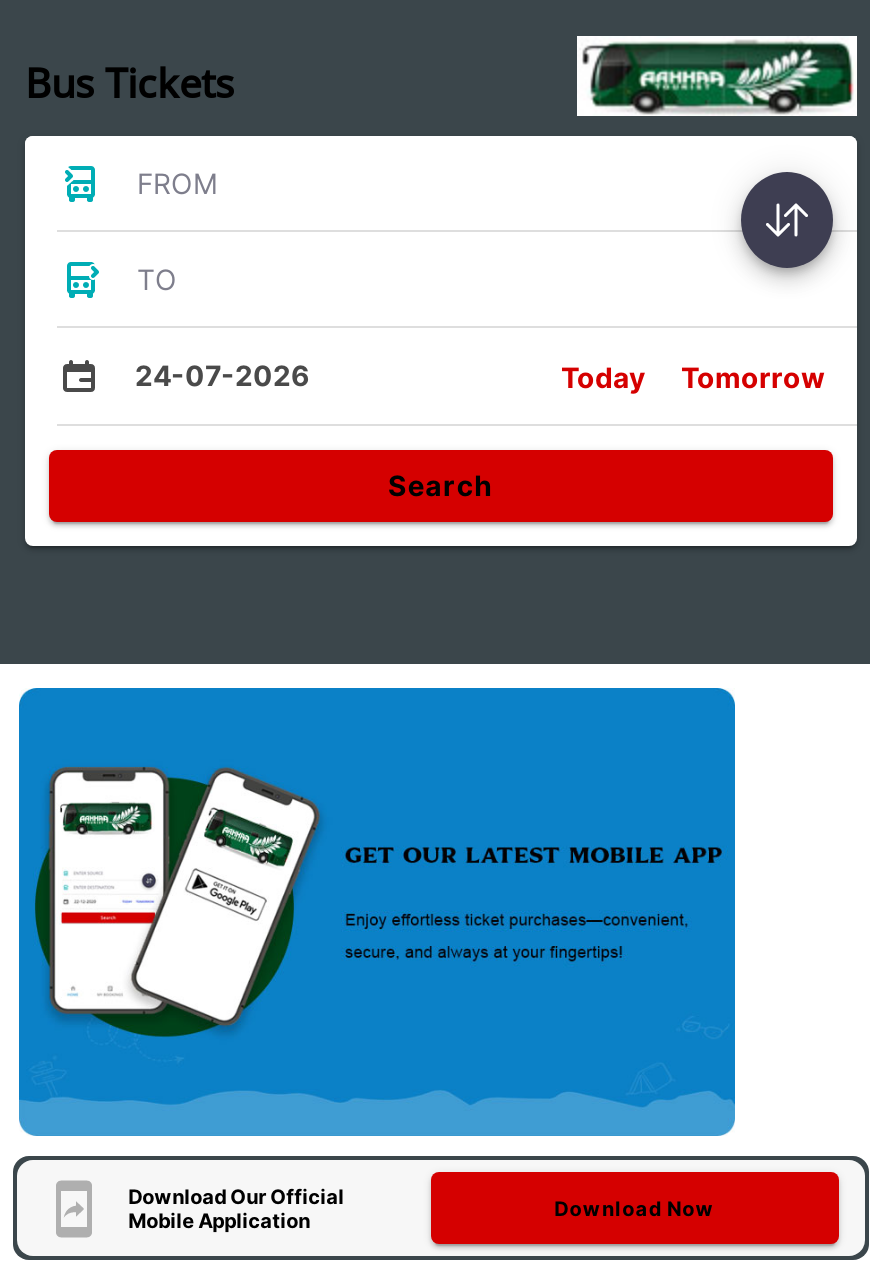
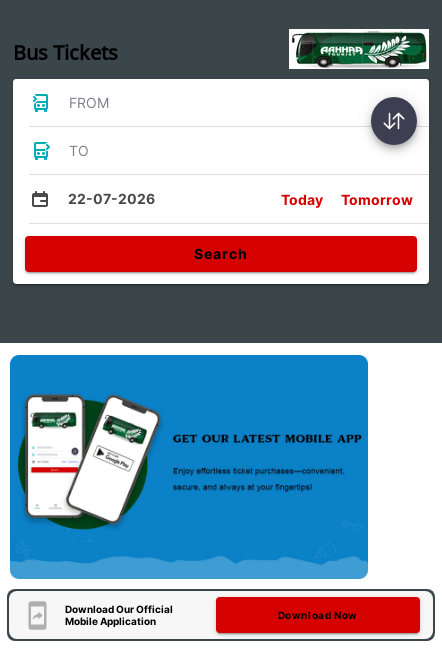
- 24-07-2026
+ 22-07-2026
